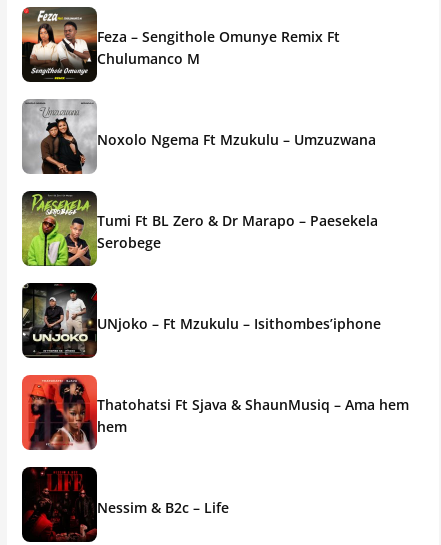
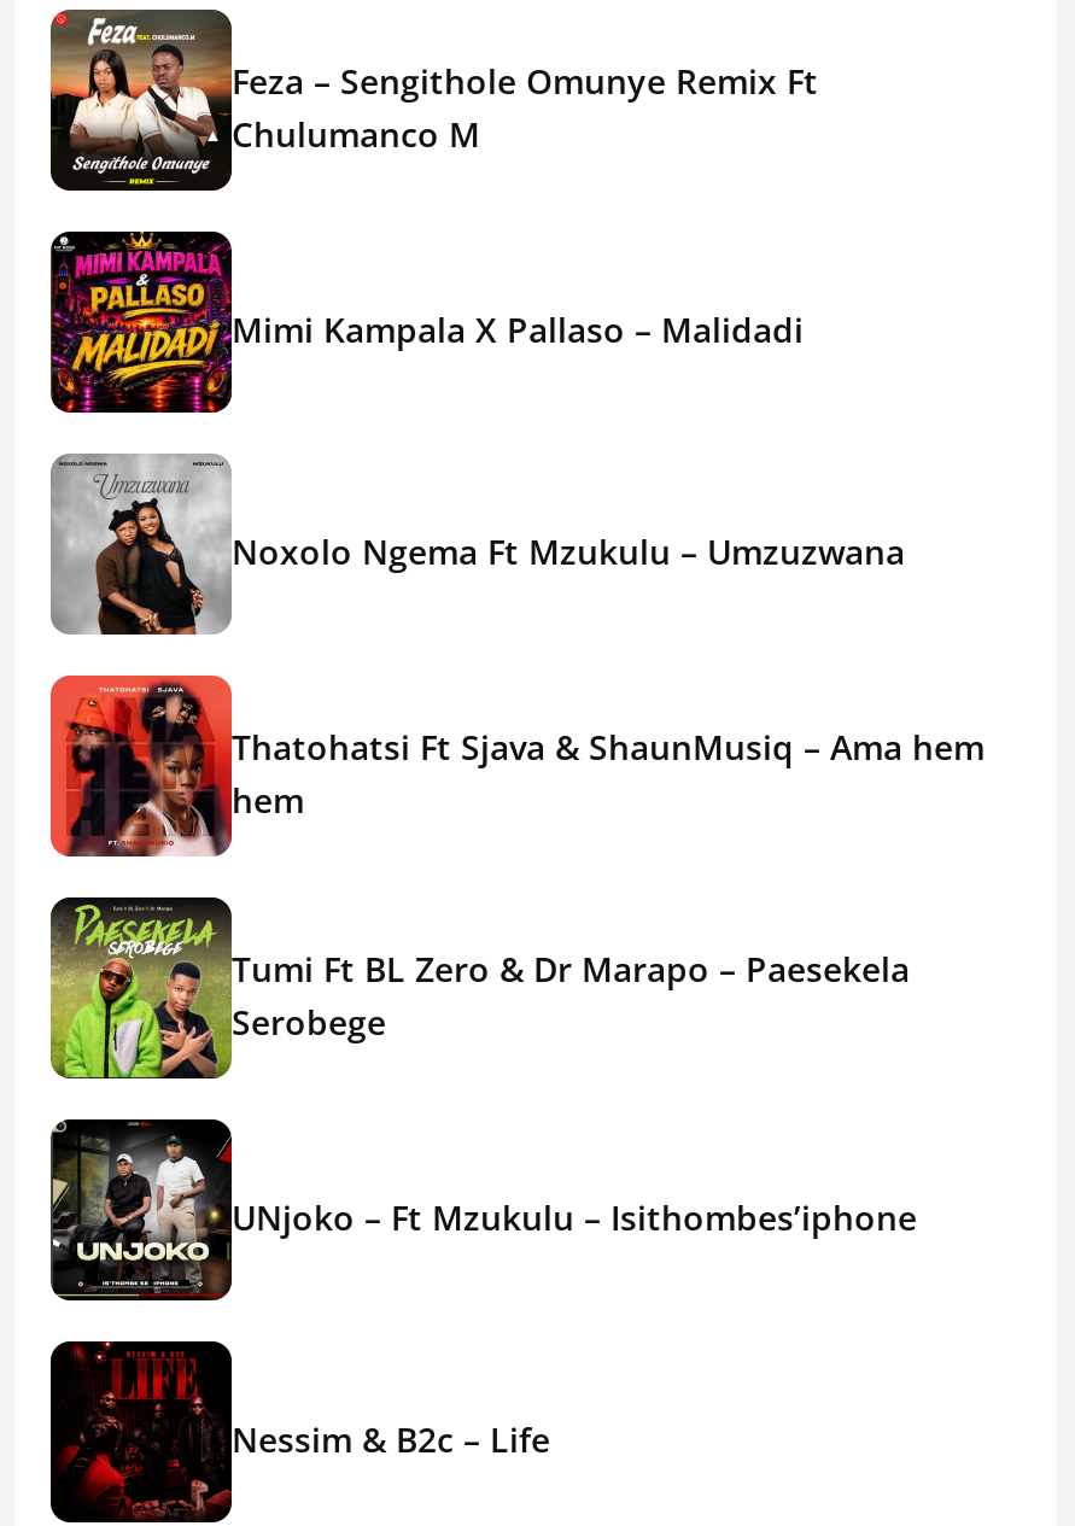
+ [image]
+ Mimi Kampala X Pallaso – Malidadi

moved down: [image] | Tumi Ft BL Zero & Dr Marapo – Paesekela | Serobege | UNjoko – Ft Mzukulu – Isithombes’iphone

moved up: [image] | Thatohatsi Ft Sjava & ShaunMusiq – Ama hem | hem
